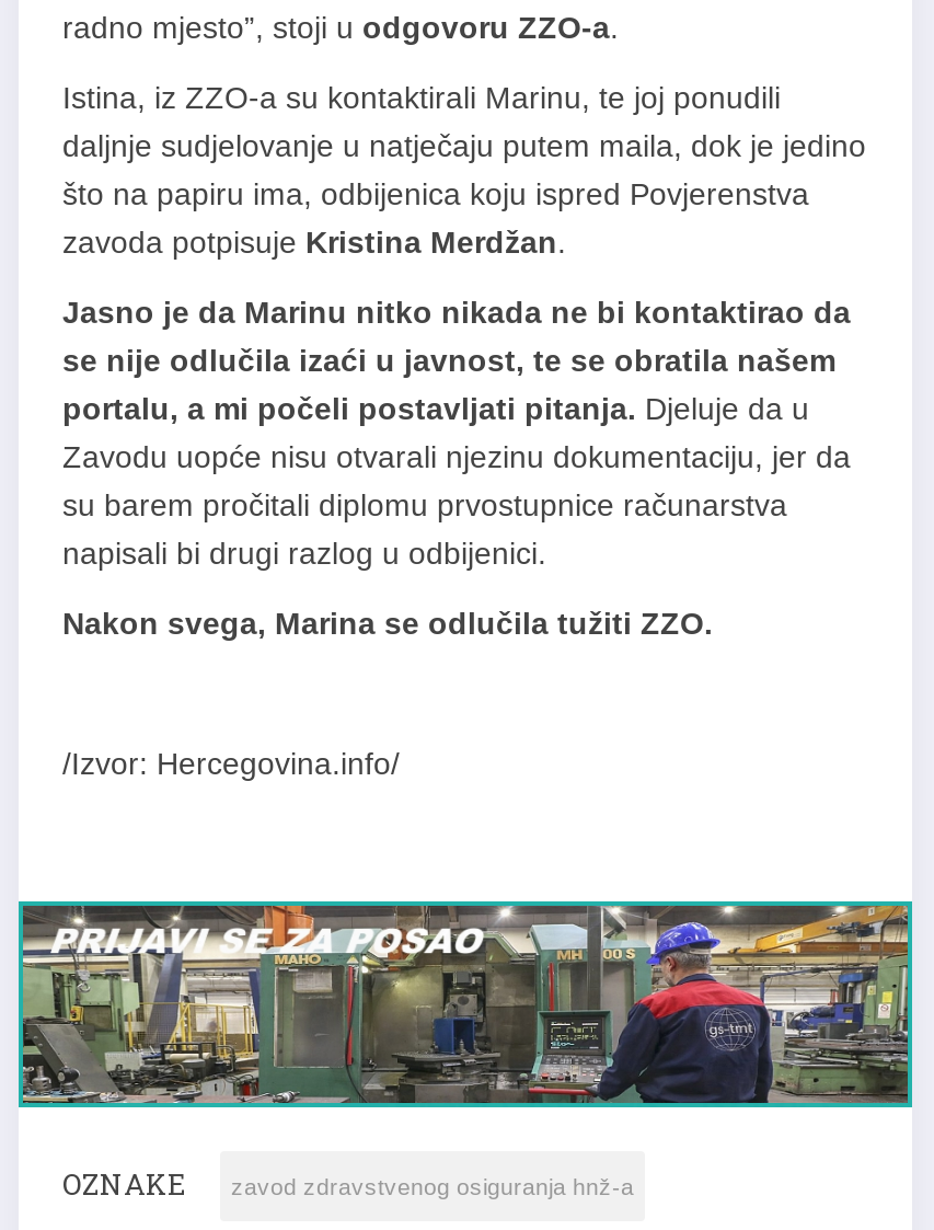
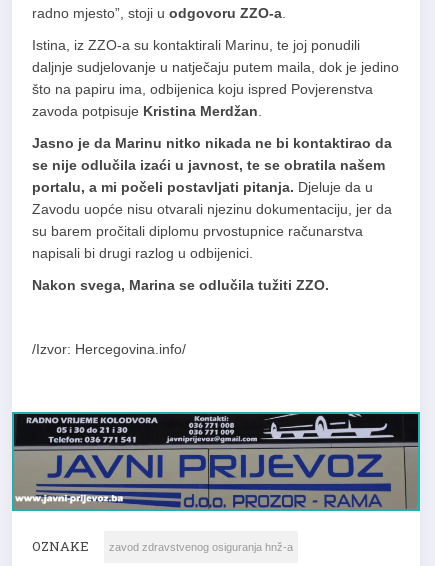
- [image]
+ [image]
